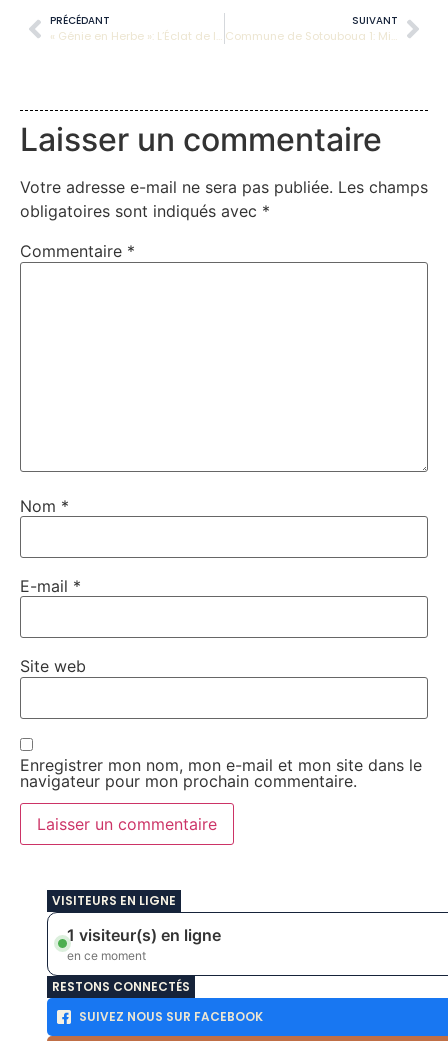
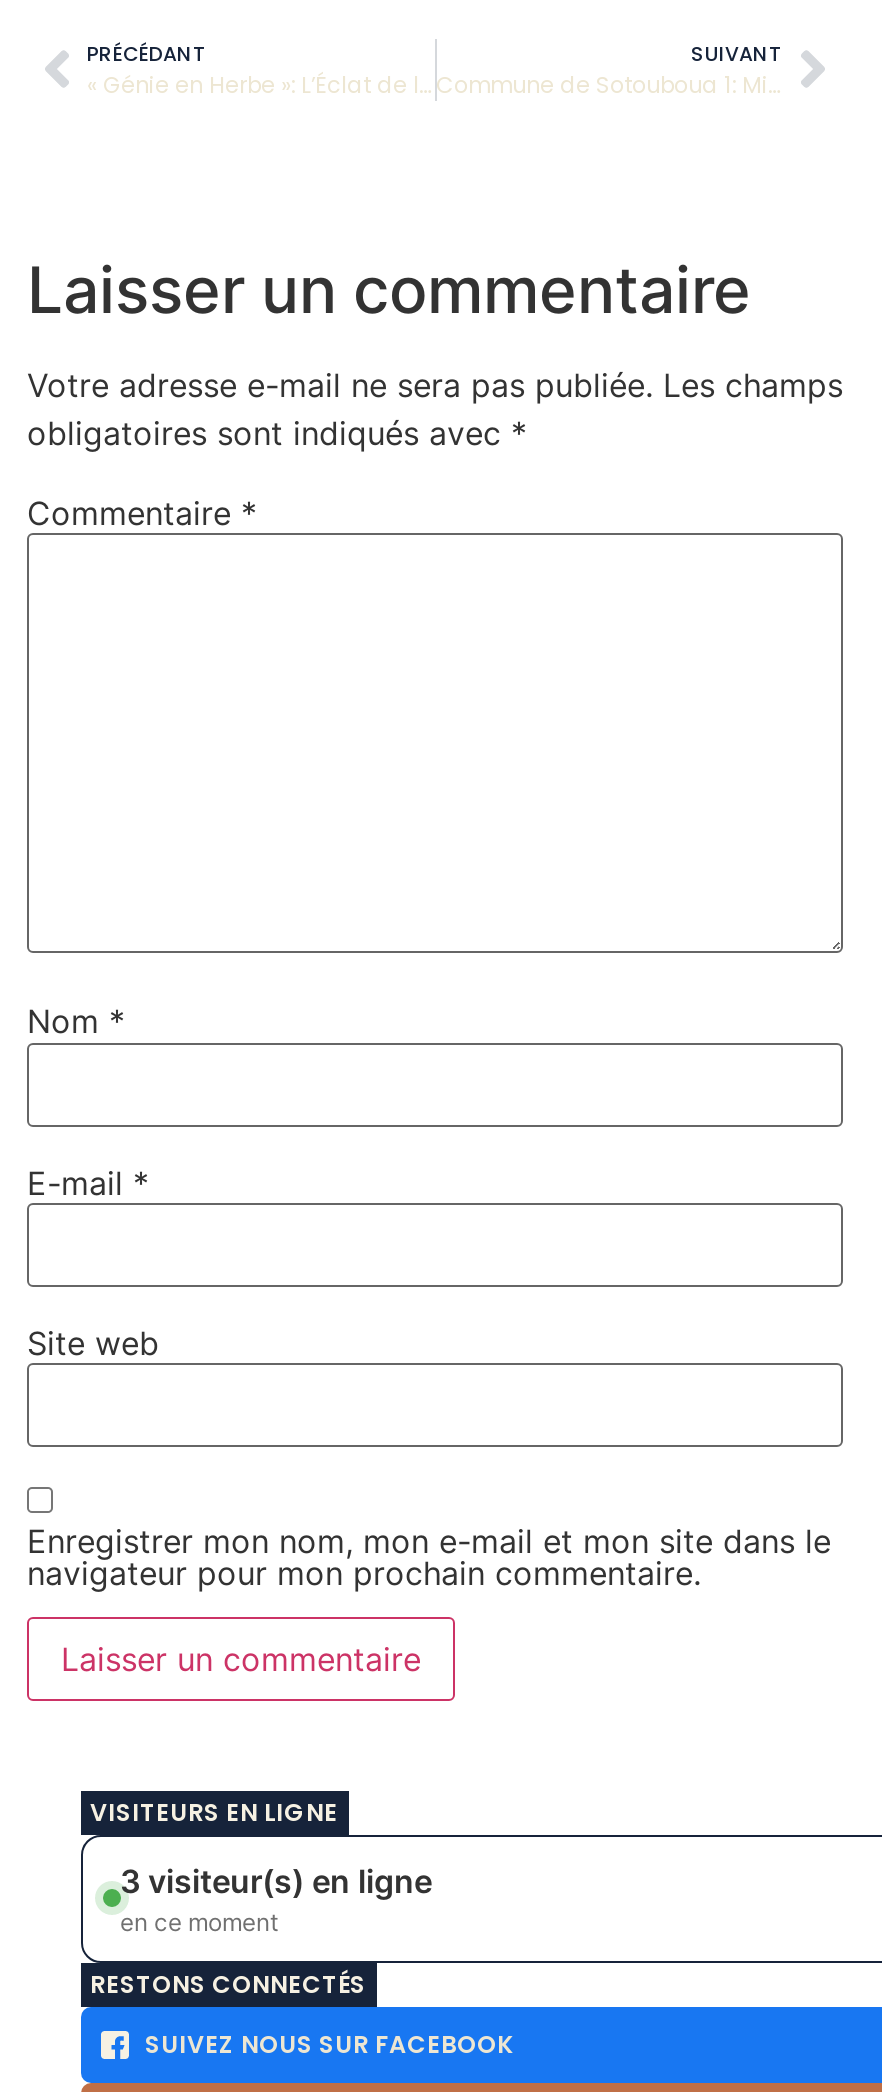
- 1 visiteur(s) en ligne
+ 3 visiteur(s) en ligne
